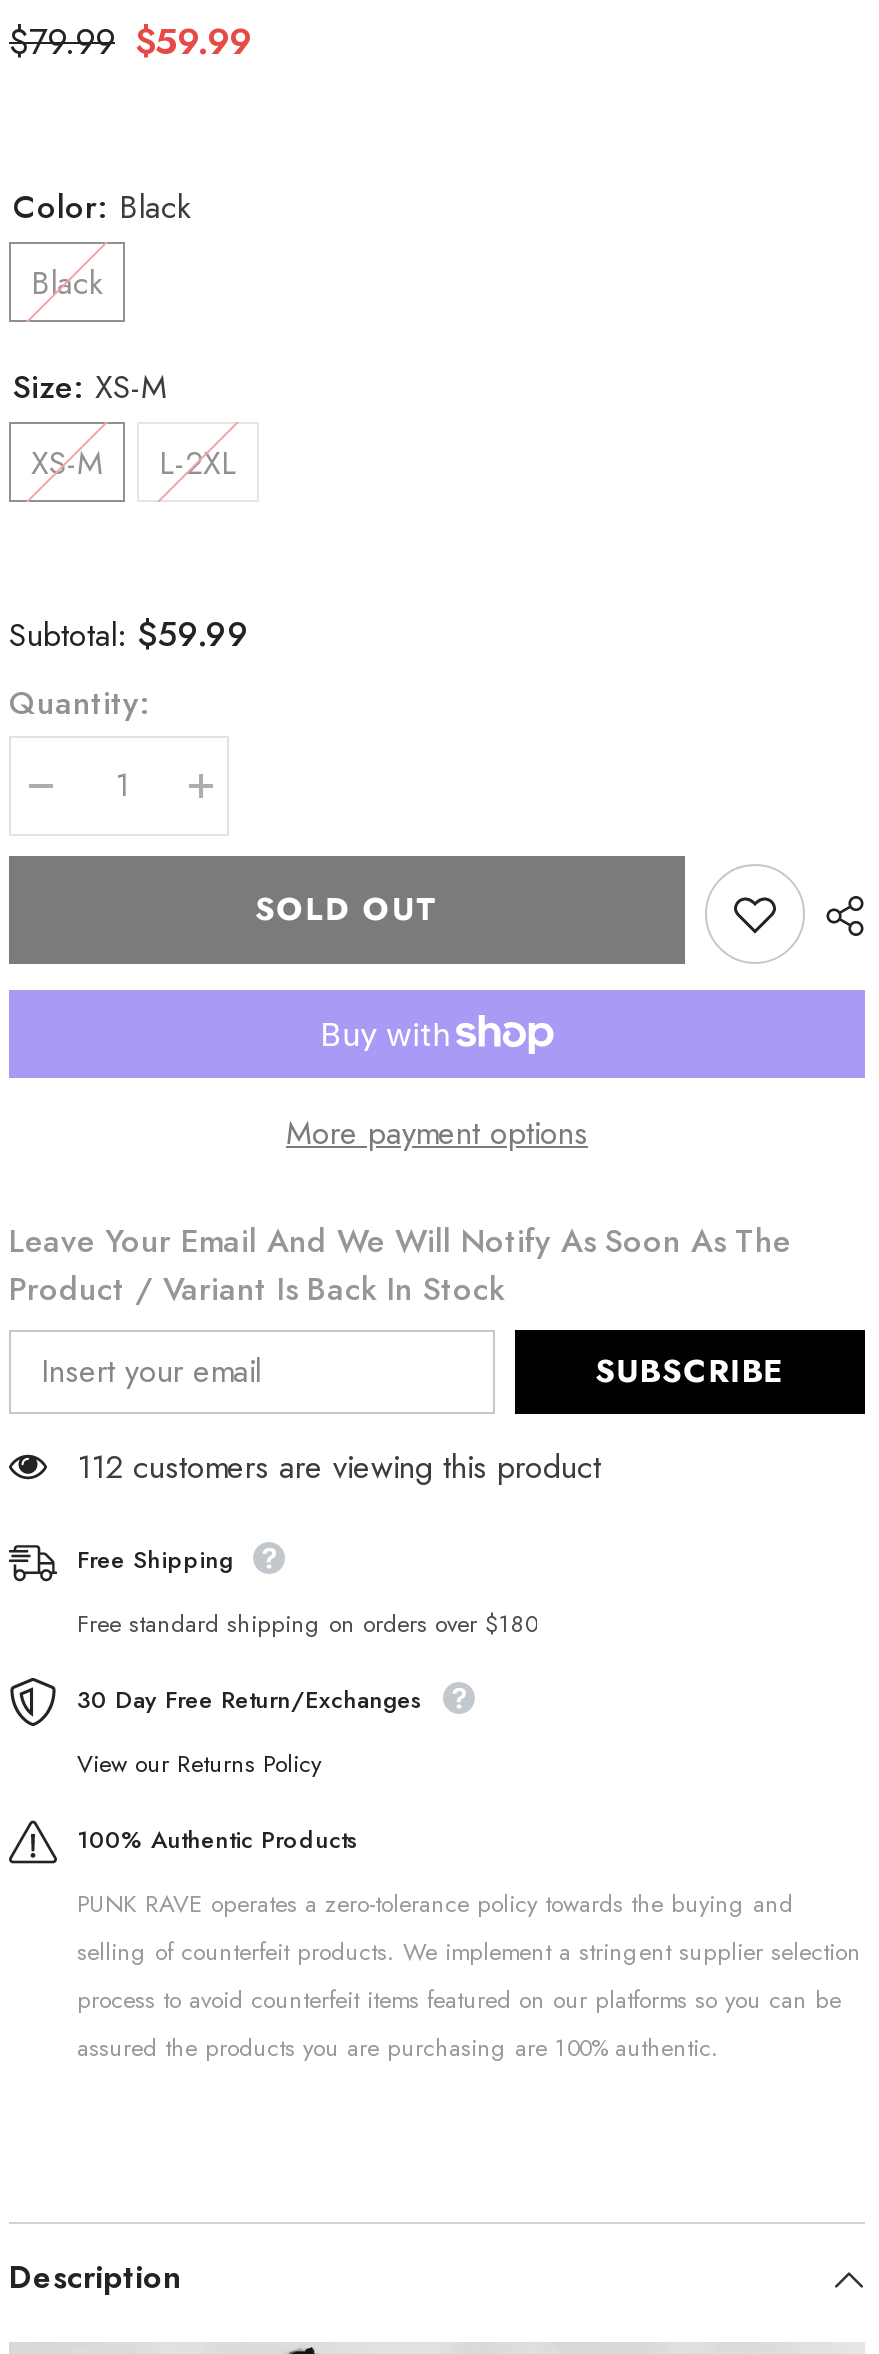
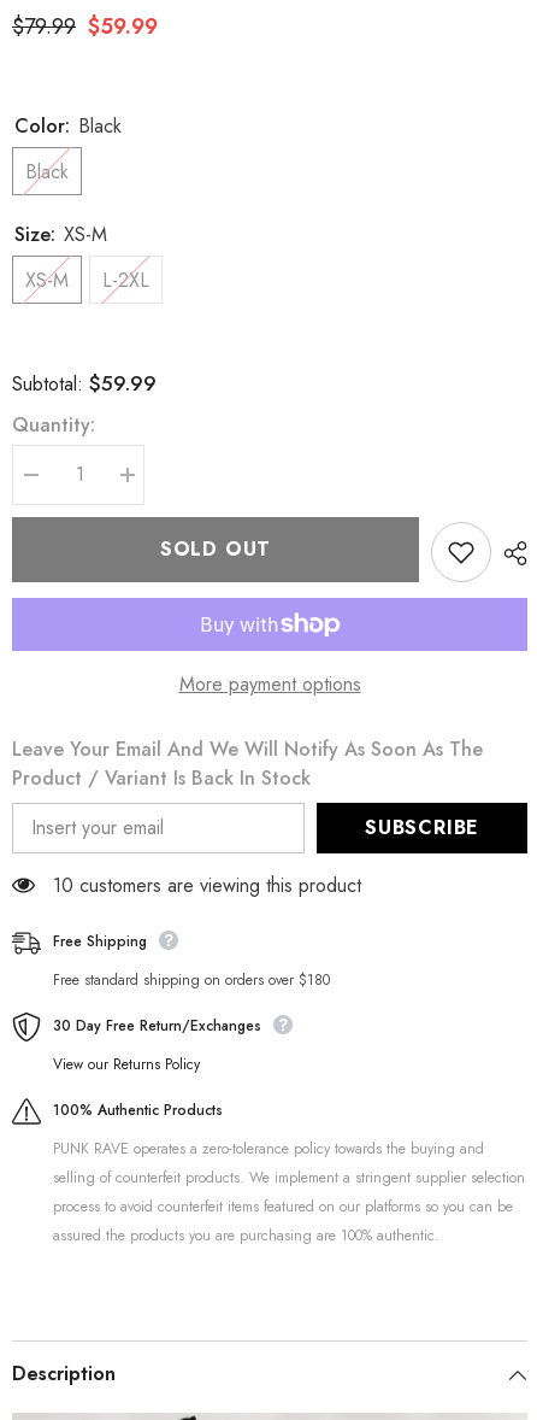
- 112 customers are viewing this product
+ 10 customers are viewing this product
